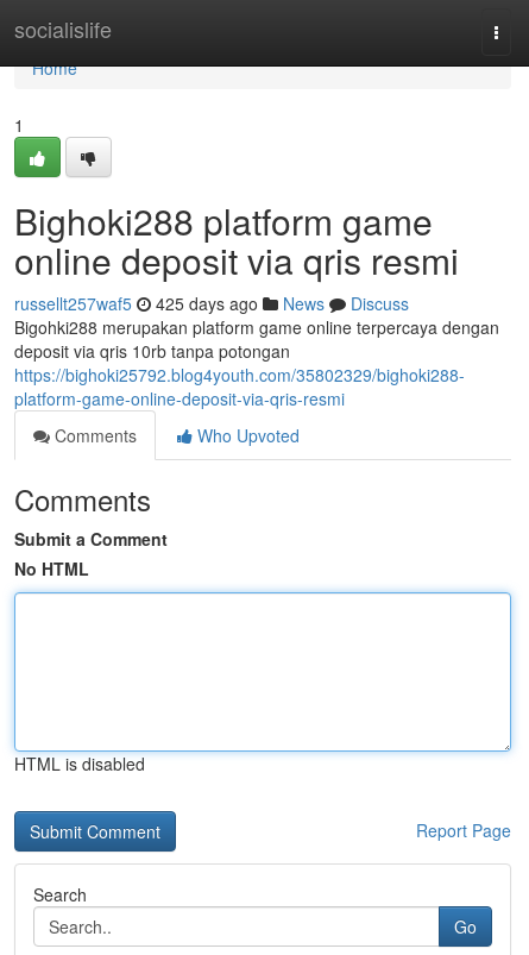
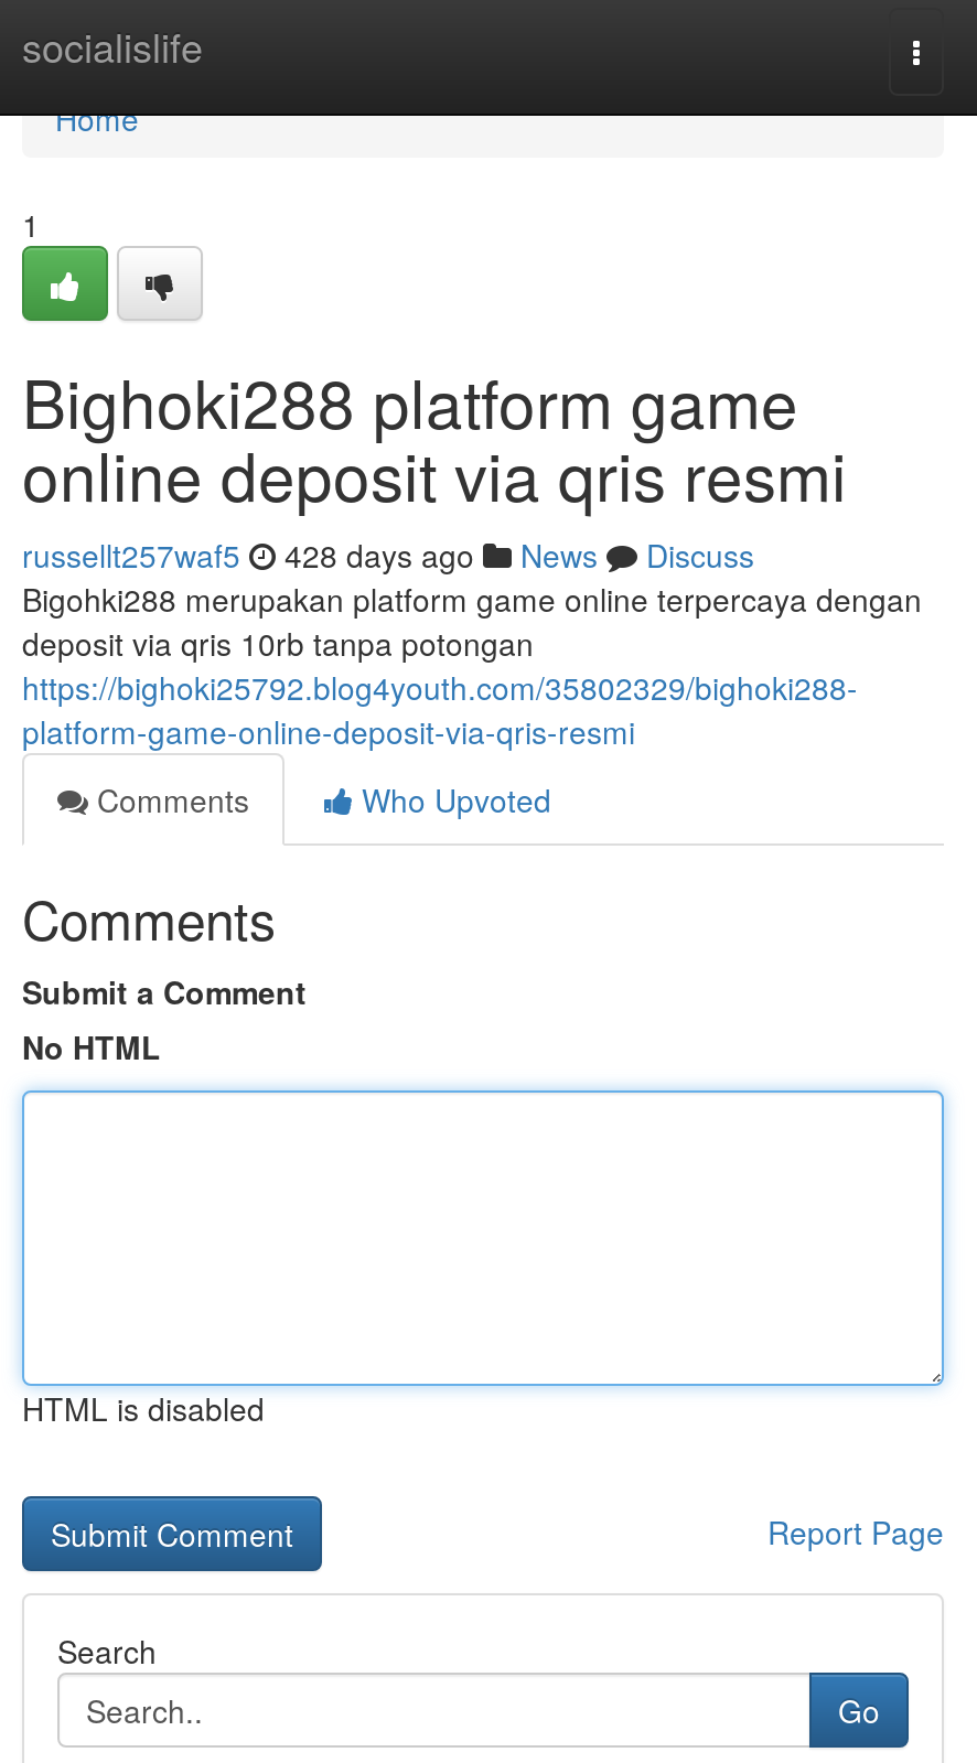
- russellt257waf5 425 days ago News Discuss
+ russellt257waf5 428 days ago News Discuss
